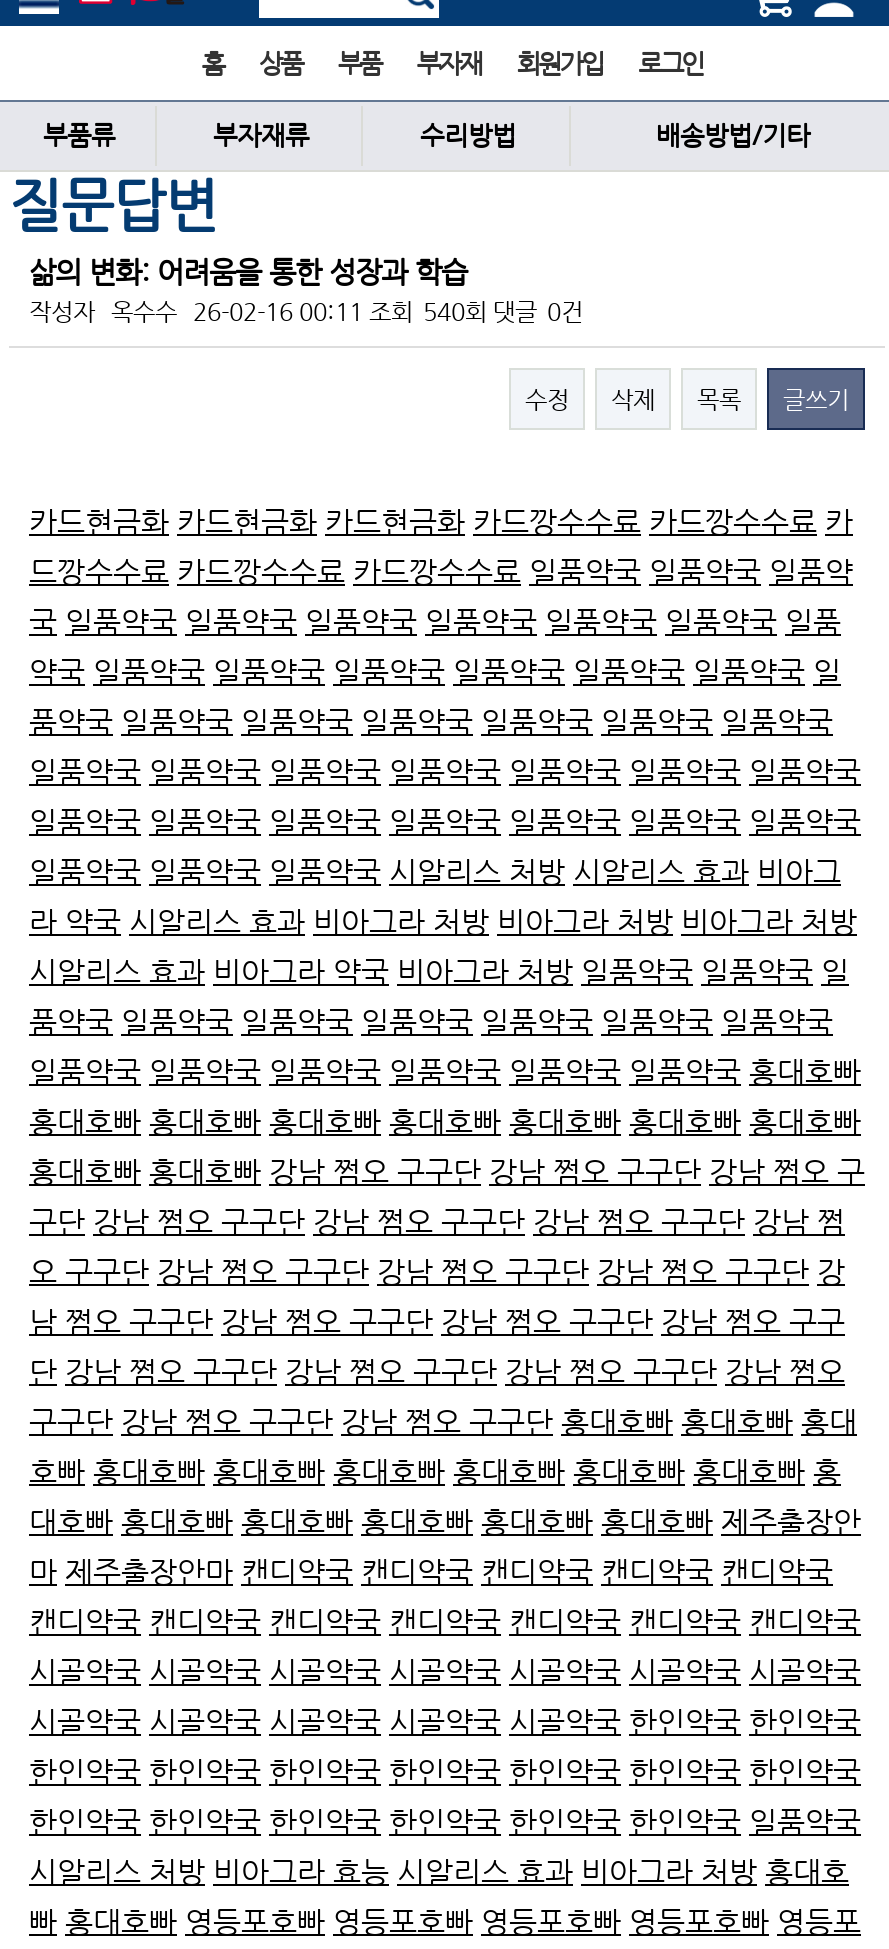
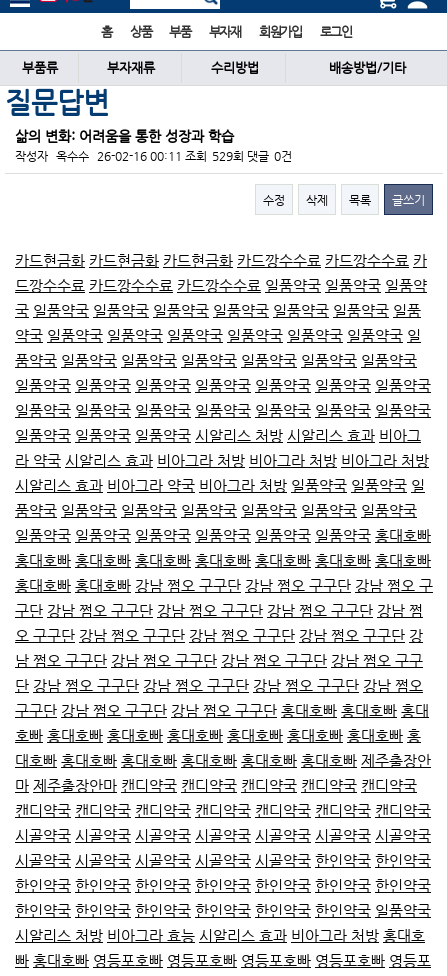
- 작성자 옥수수 26-02-16 00:11 조회 540회 댓글 0건
+ 작성자 옥수수 26-02-16 00:11 조회 529회 댓글 0건
